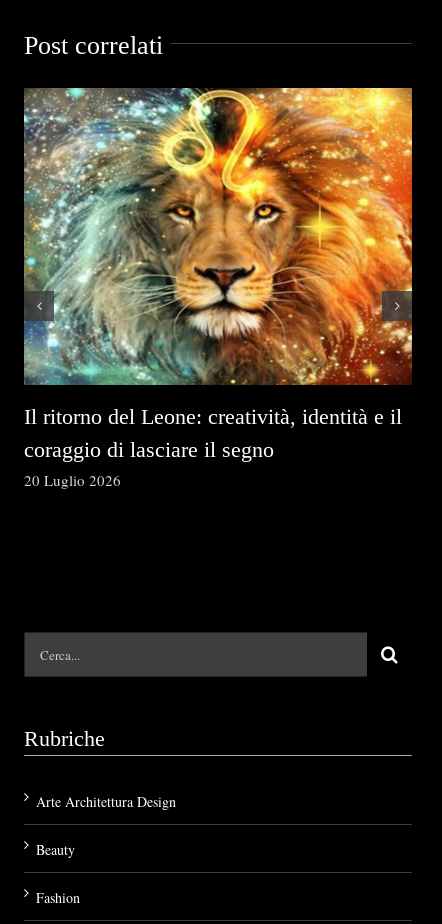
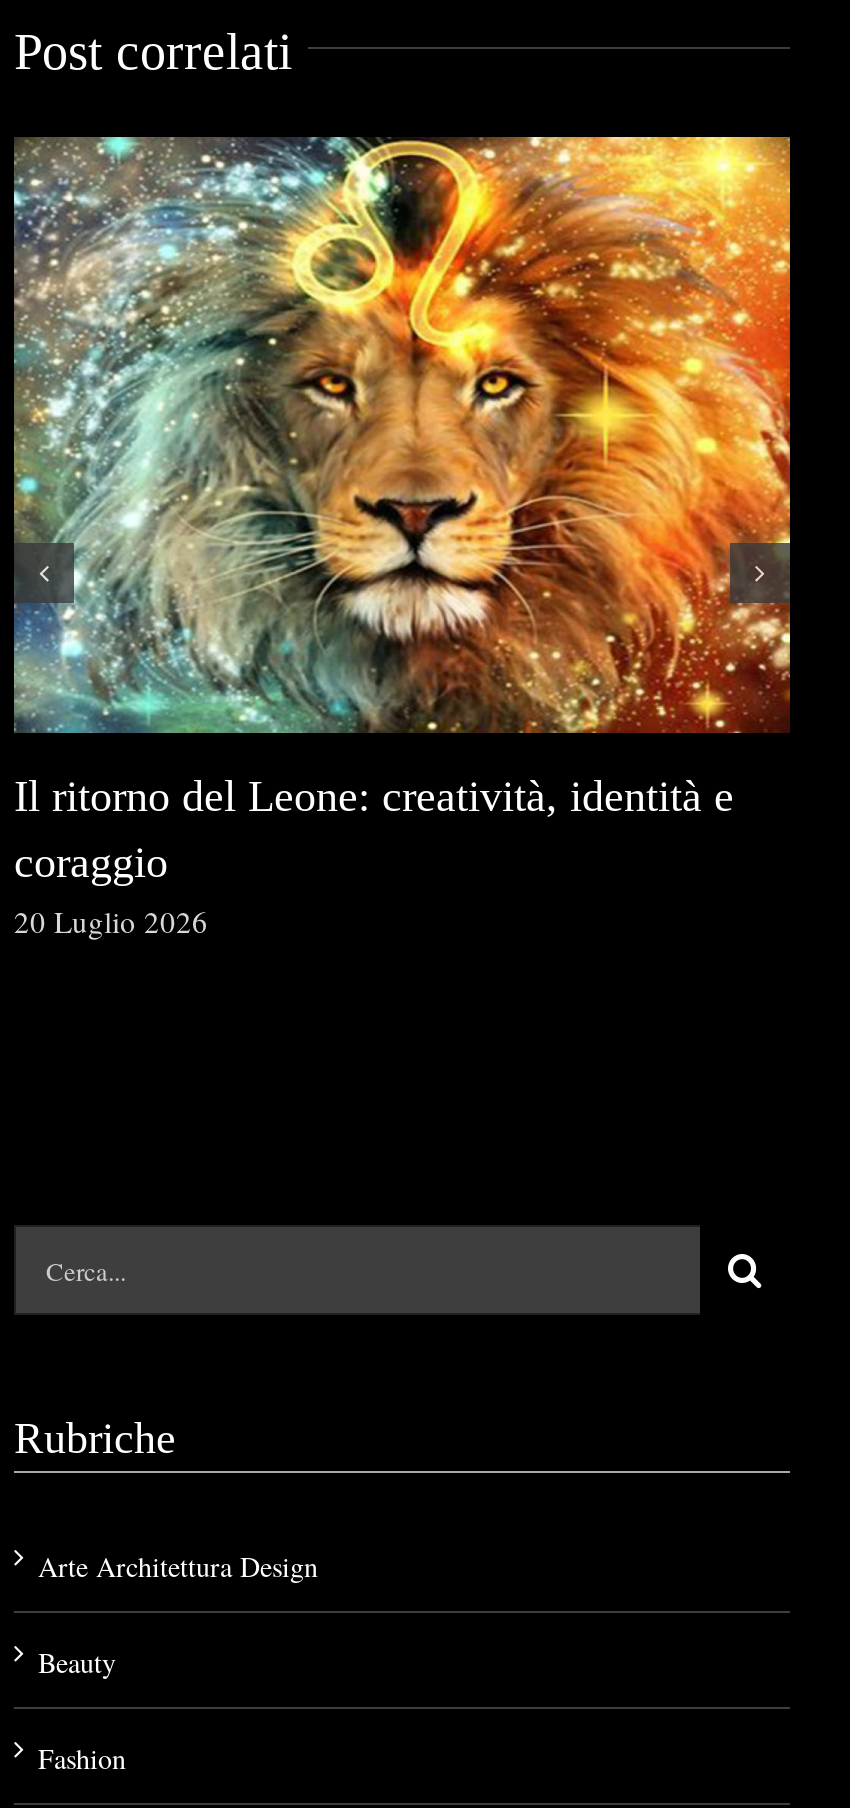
- Il ritorno del Leone: creatività, identità e il
- coraggio di lasciare il segno
+ Il ritorno del Leone: creatività, identità e
+ coraggio
